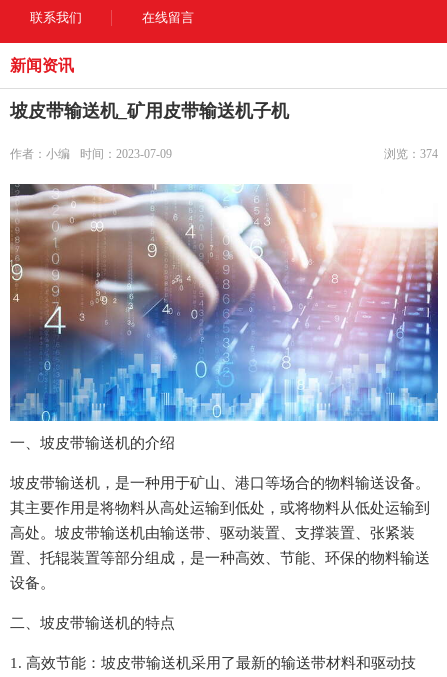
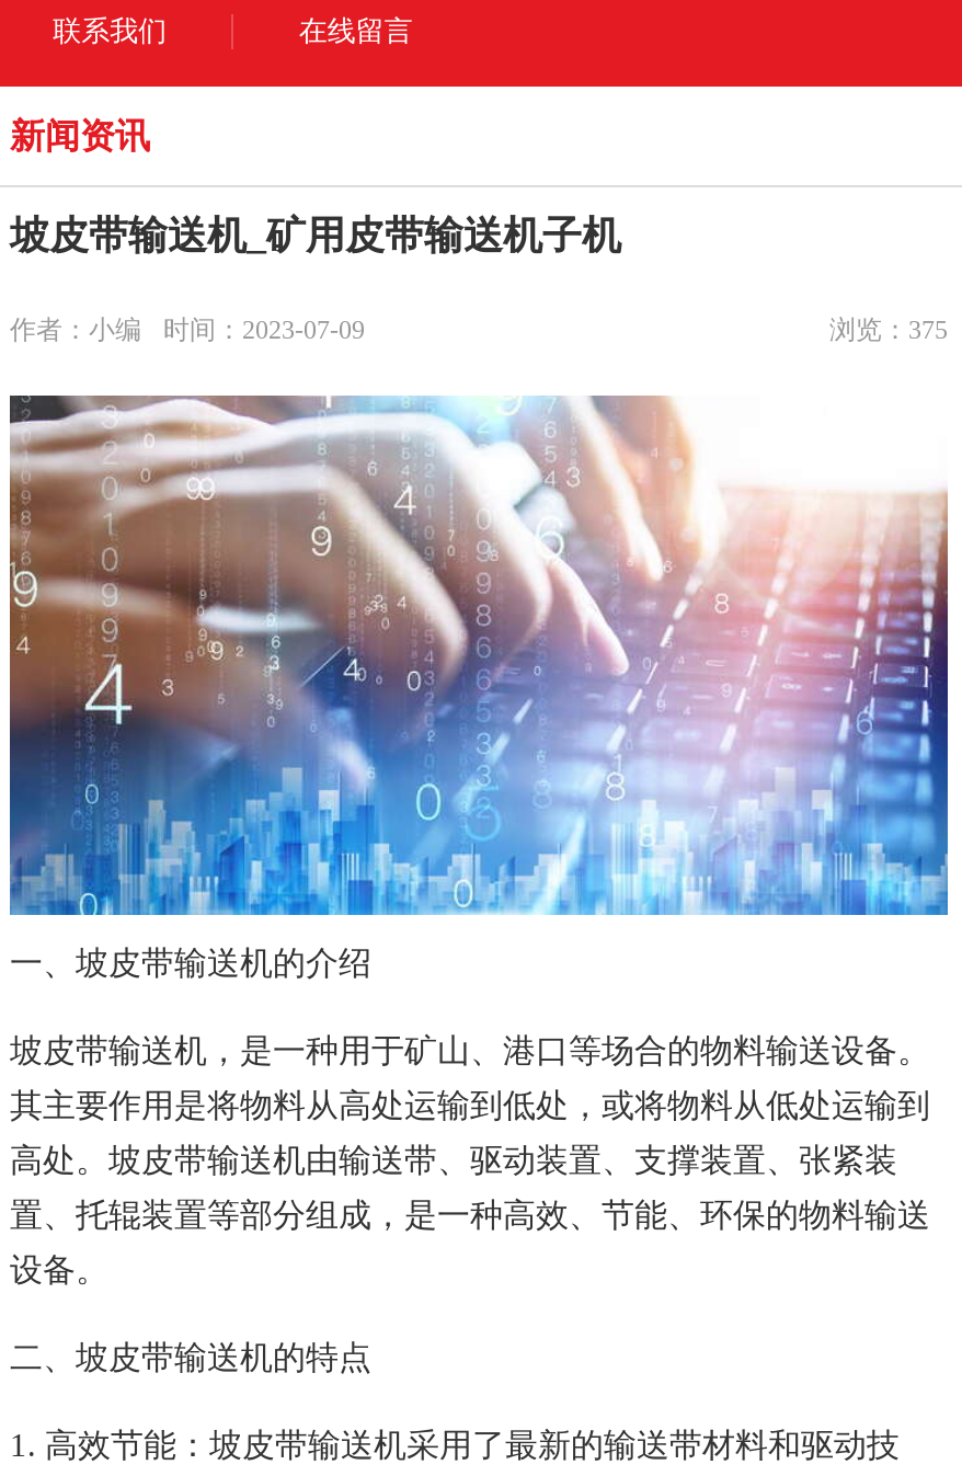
- 浏览：374
+ 浏览：375
